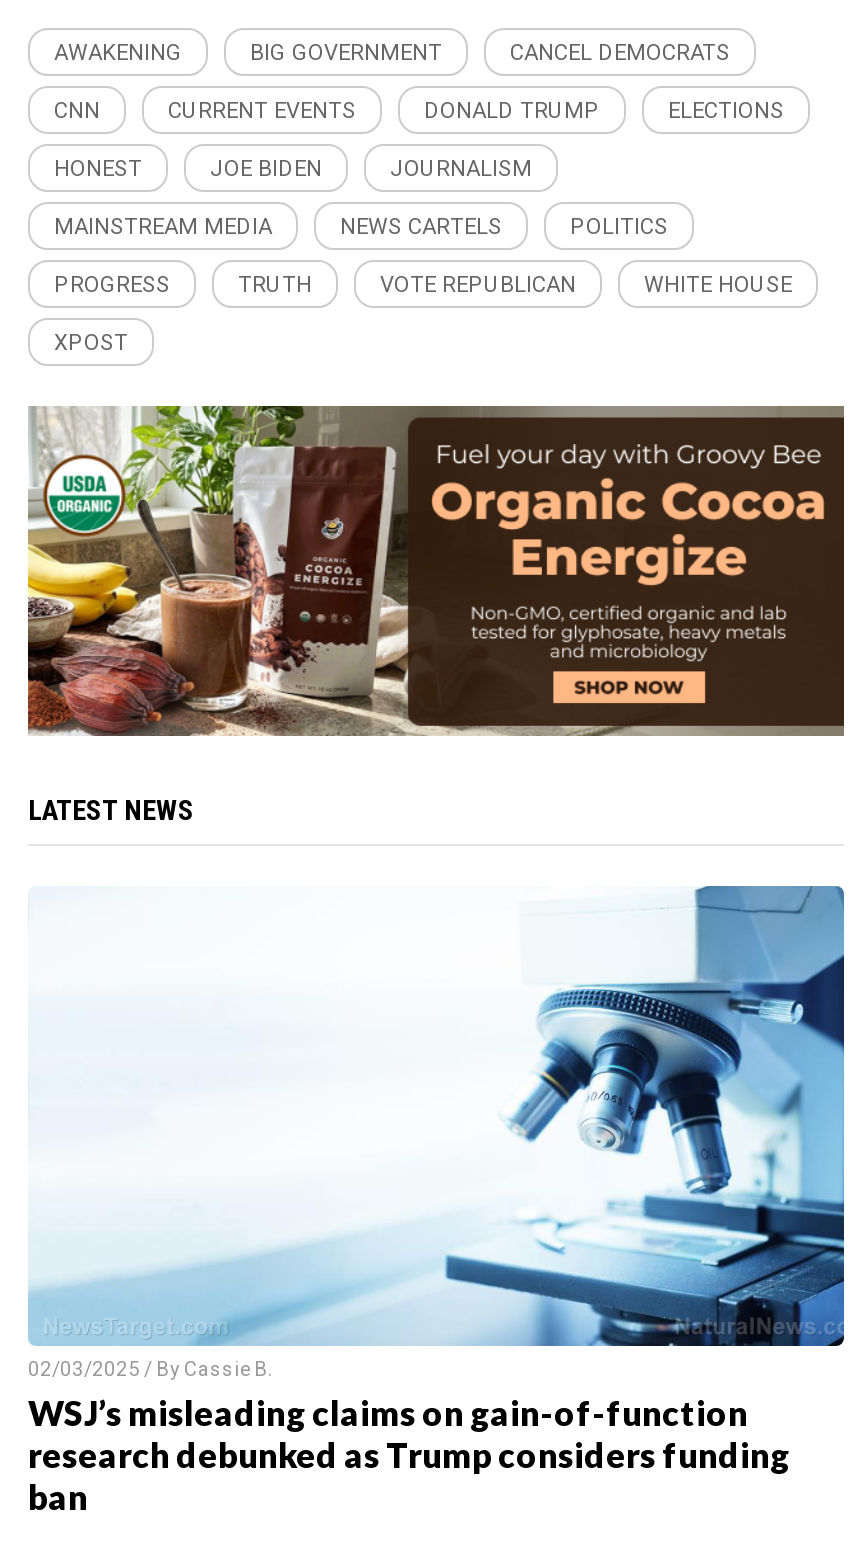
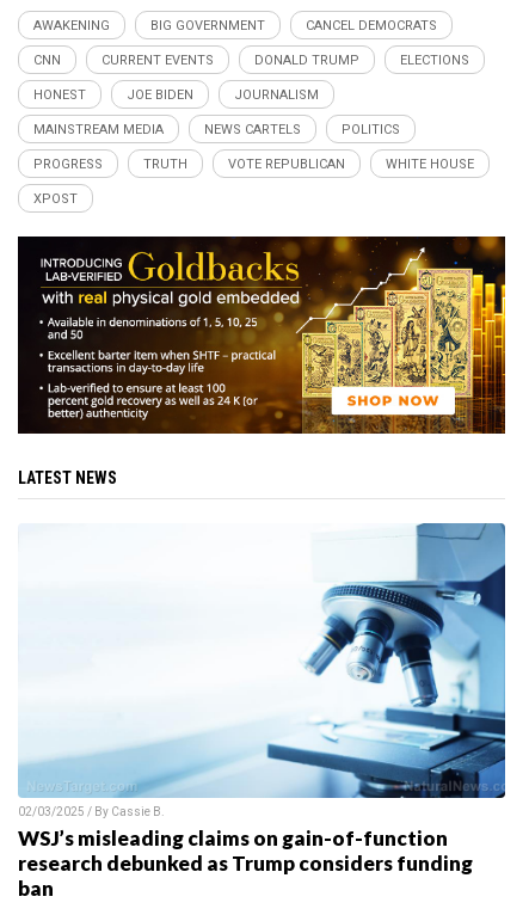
- [image]
+ [image]
